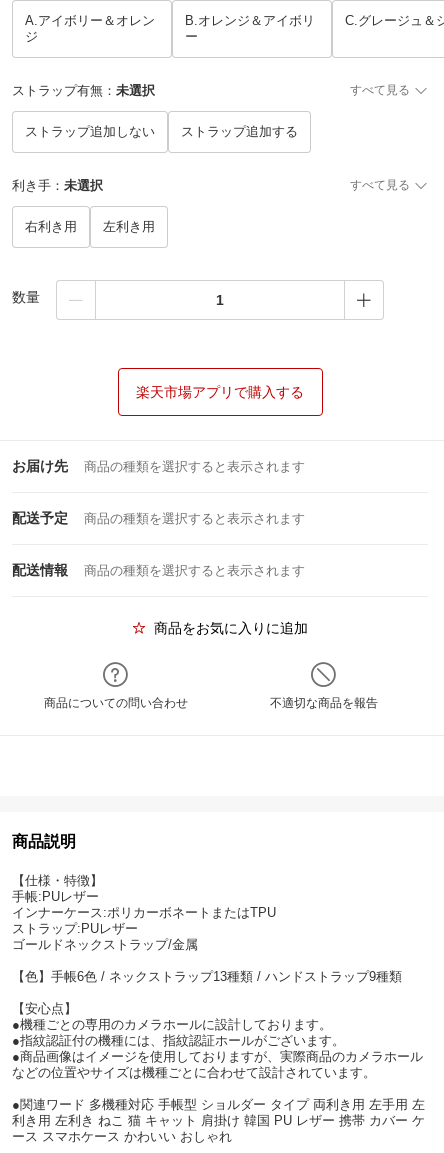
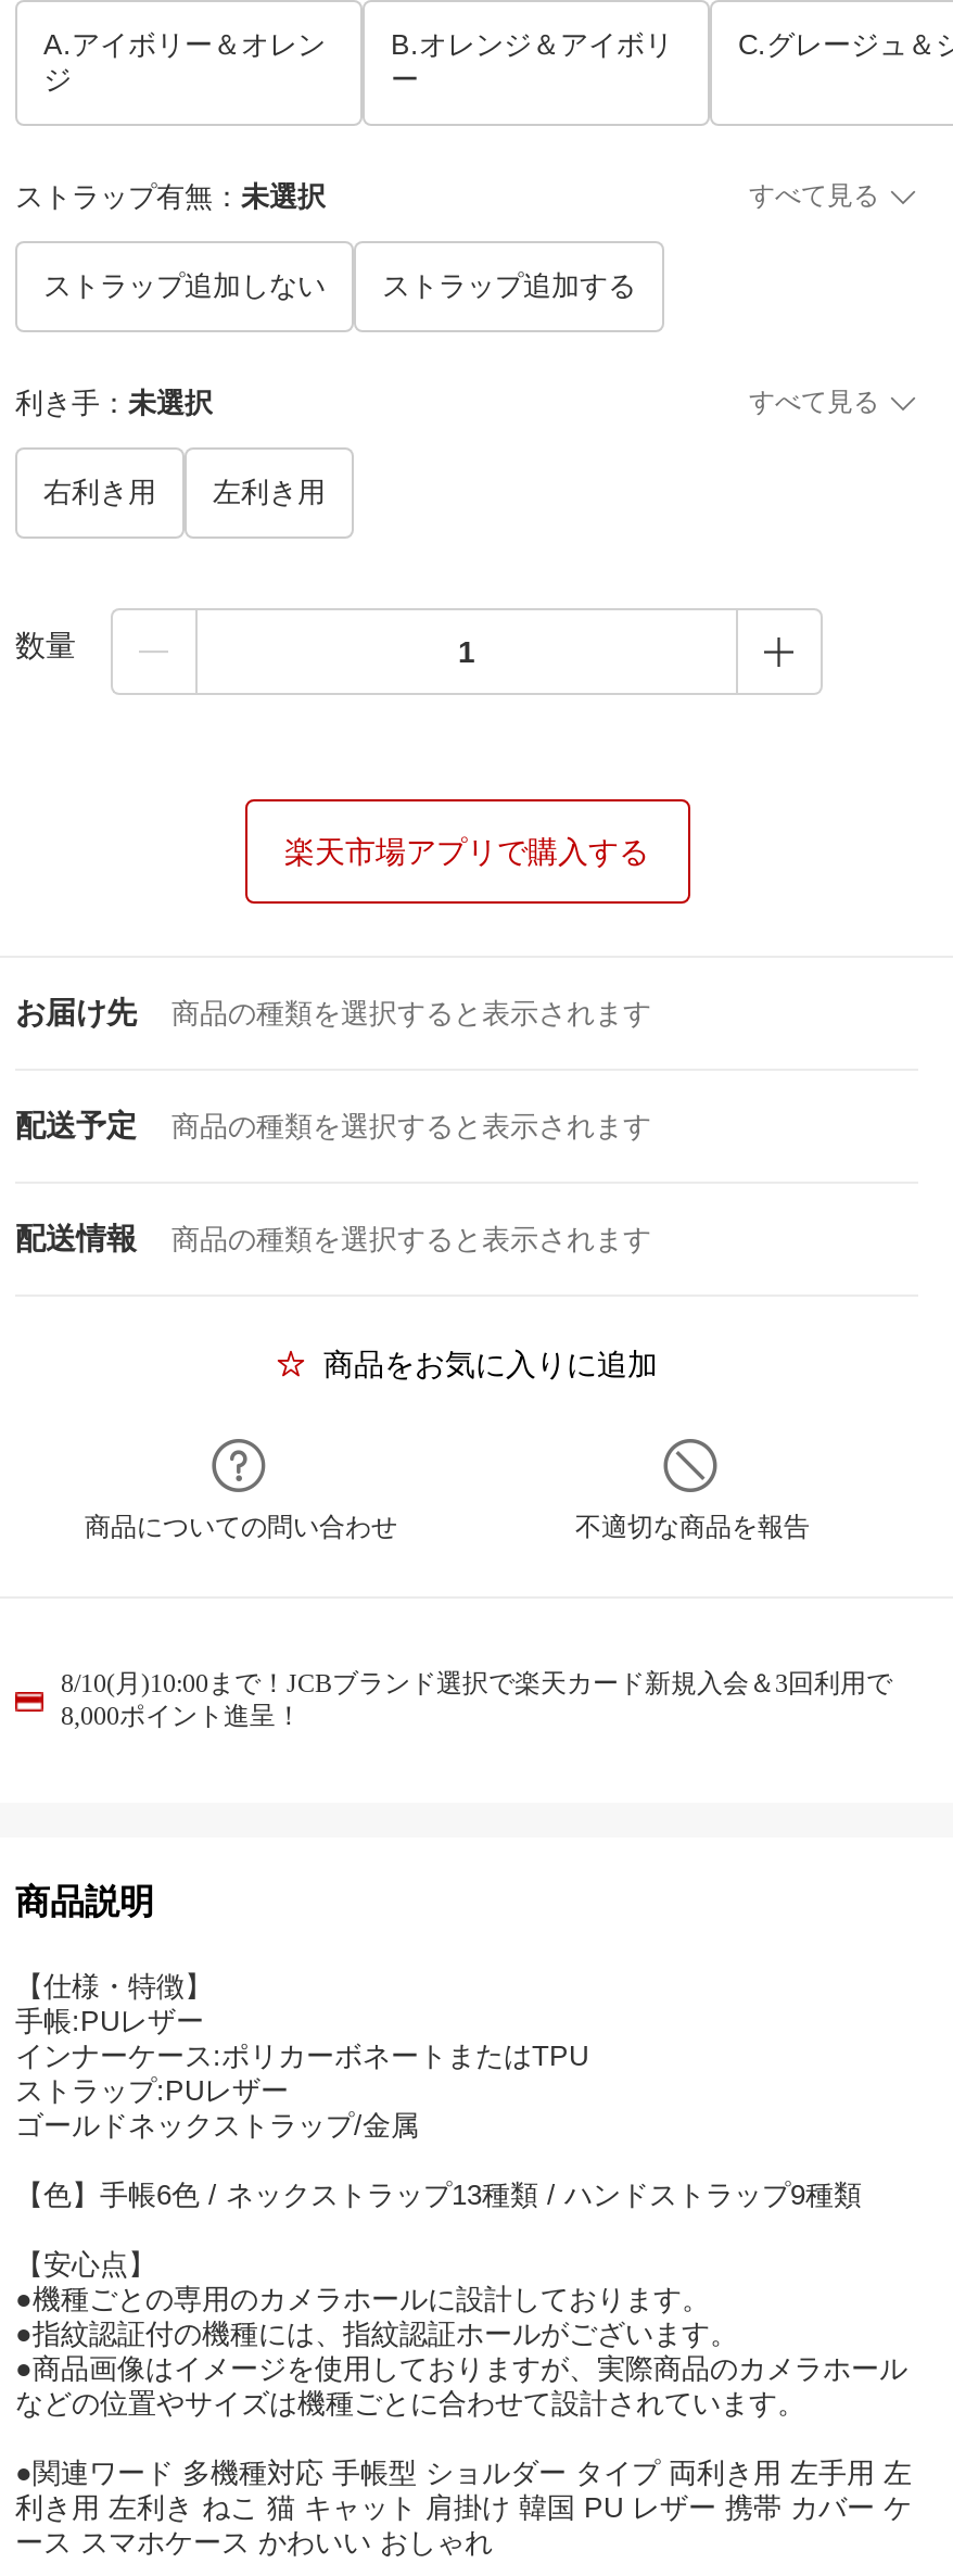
+ 8/10(月)10:00まで！JCBブランド選択で楽天カード新規入会＆3回利用で
+ 8,000ポイント進呈！
